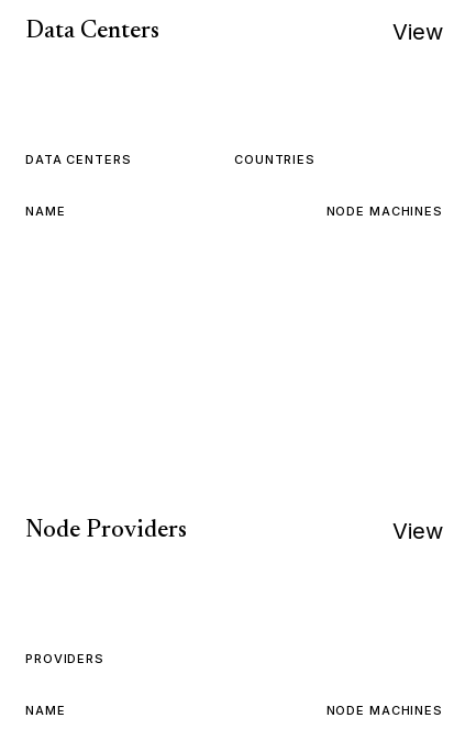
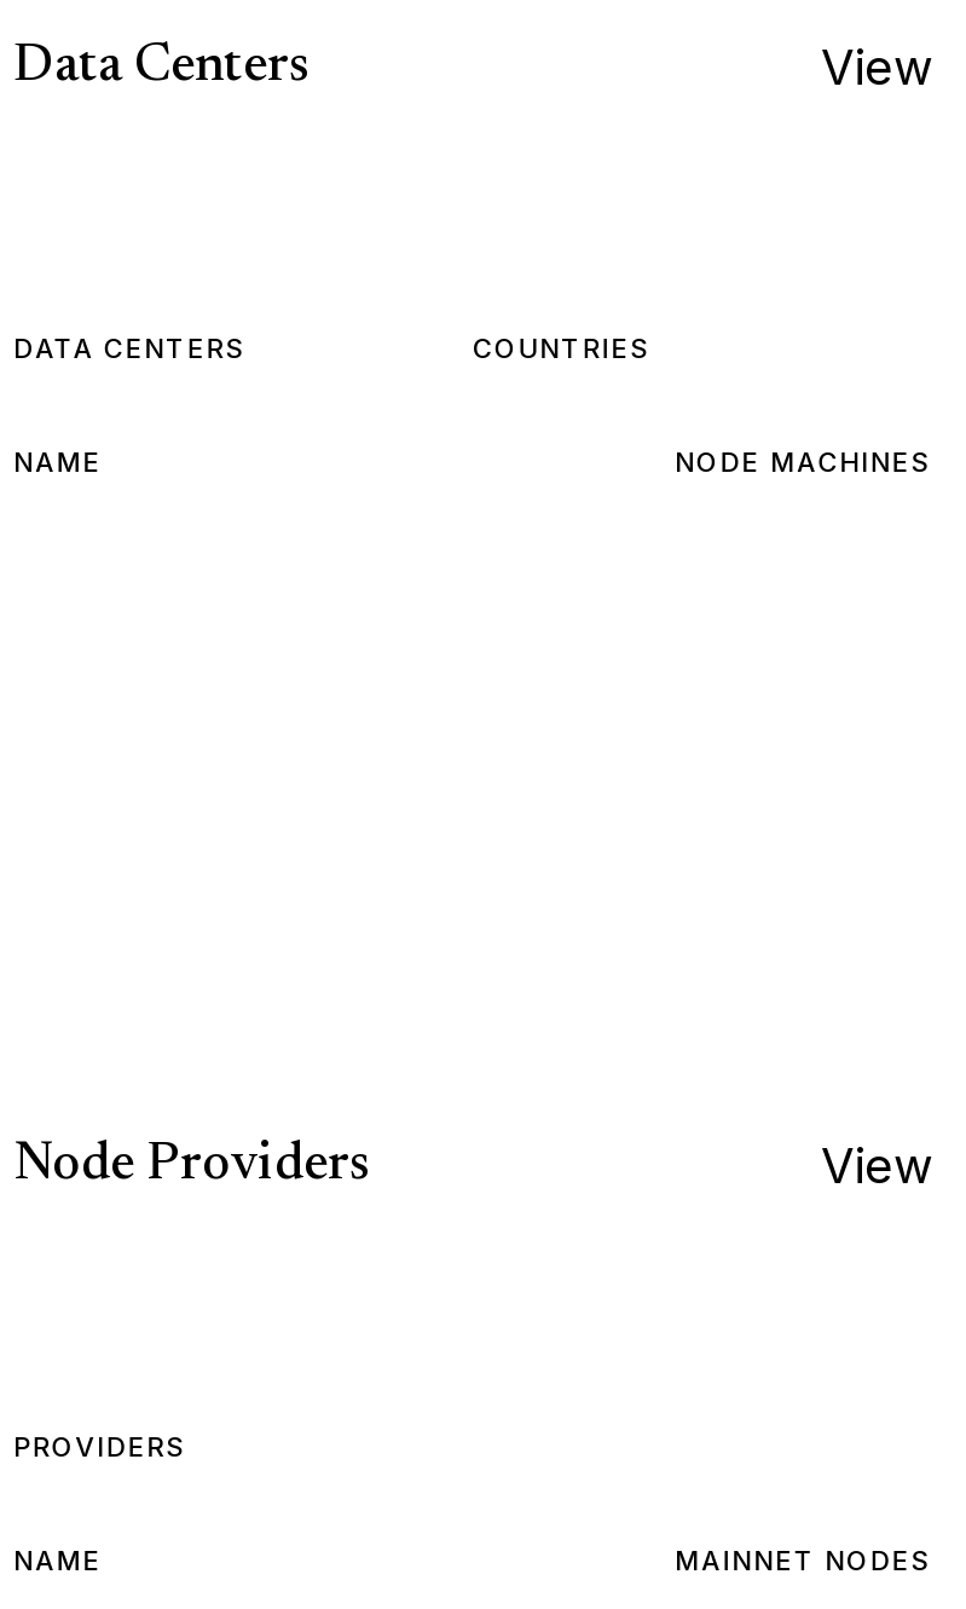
- NODE MACHINES
+ MAINNET NODES
